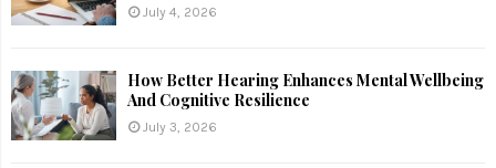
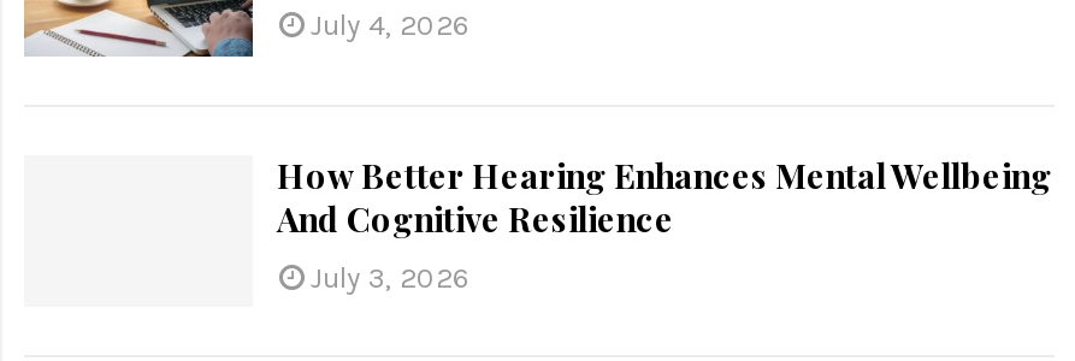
- [image]
